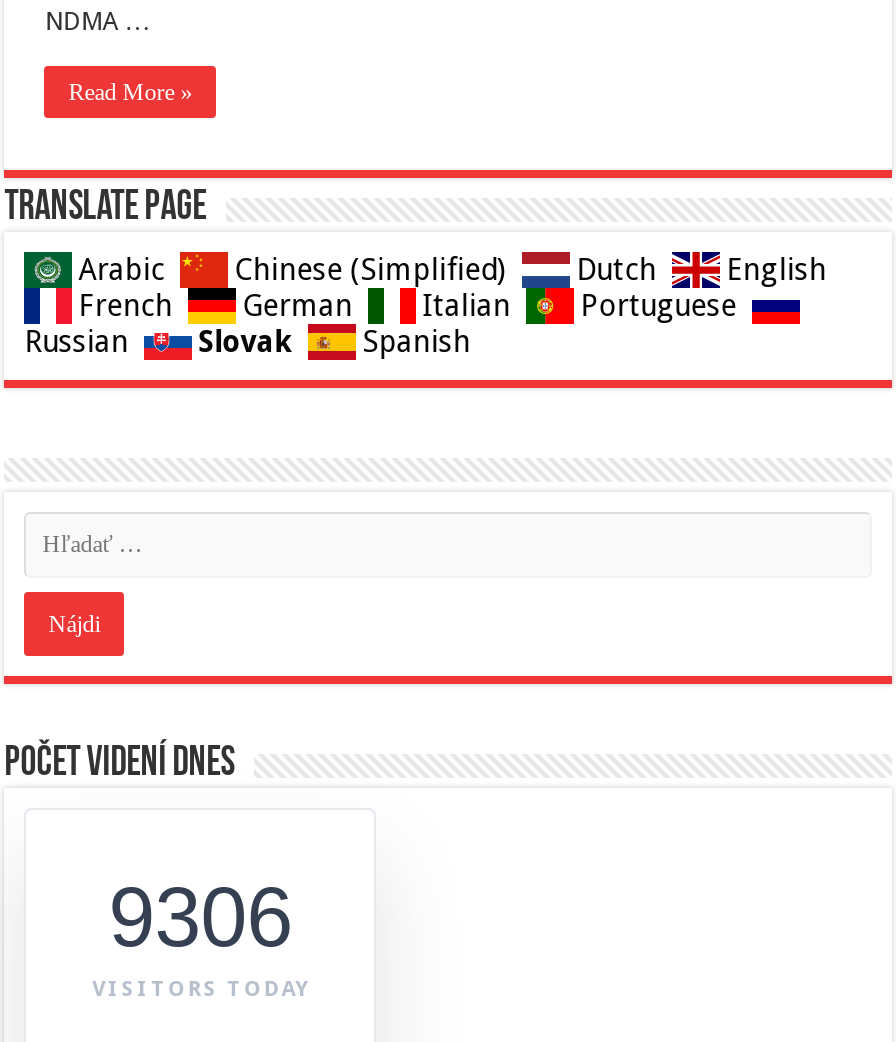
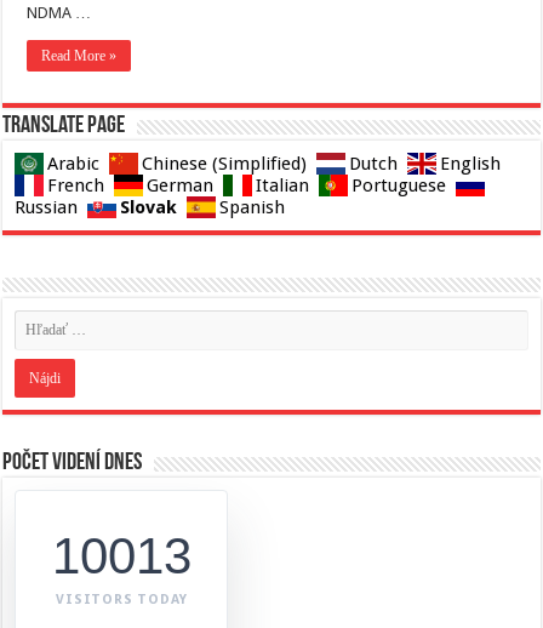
- 9306
+ 10013
